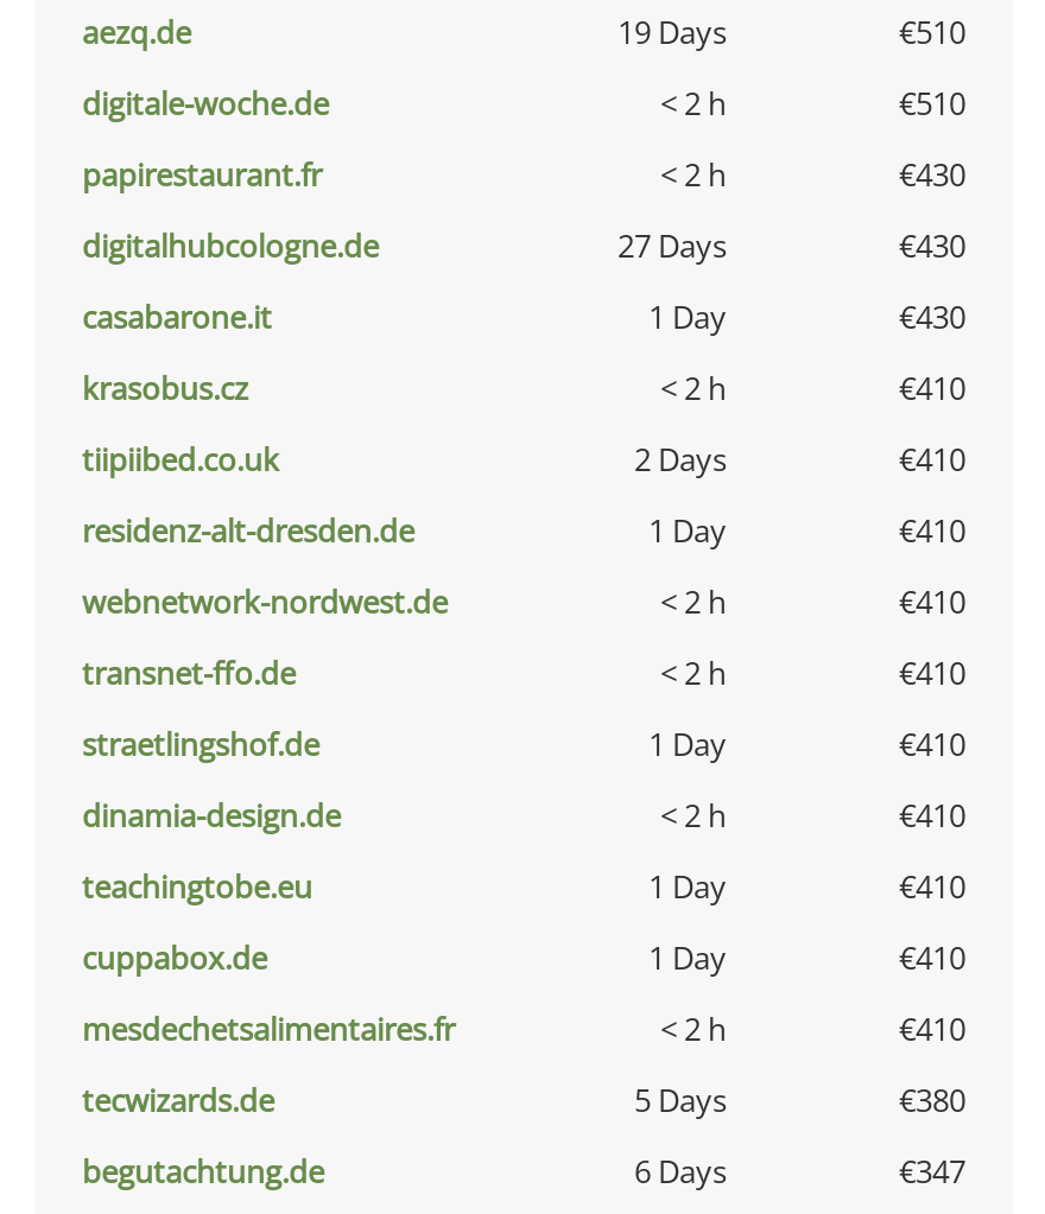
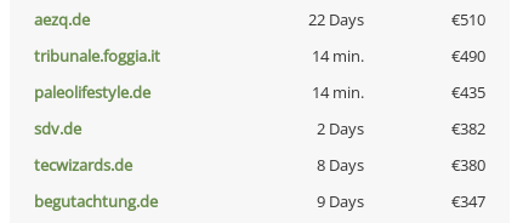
- 19 Days
+ 22 Days

- digitale-woche.de
- < 2 h
- €510
- papirestaurant.fr
- < 2 h
- €430
- digitalhubcologne.de
- 27 Days
- €430
- casabarone.it
- 1 Day
- €430
- krasobus.cz
- < 2 h
- €410
- tiipiibed.co.uk
+ tribunale.foggia.it
+ 14 min.
+ €490
+ paleolifestyle.de
+ 14 min.
+ €435
+ sdv.de

- €410
- residenz-alt-dresden.de
- 1 Day
- €410
- webnetwork-nordwest.de
- < 2 h
- €410
- transnet-ffo.de
- < 2 h
- €410
- straetlingshof.de
- 1 Day
- €410
- dinamia-design.de
- < 2 h
- €410
- teachingtobe.eu
- 1 Day
- €410
- cuppabox.de
- 1 Day
- €410
- mesdechetsalimentaires.fr
- < 2 h
- €410
+ €382

- 5 Days
+ 8 Days

- 6 Days
+ 9 Days
